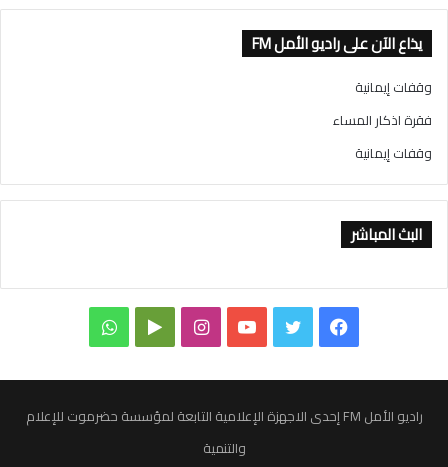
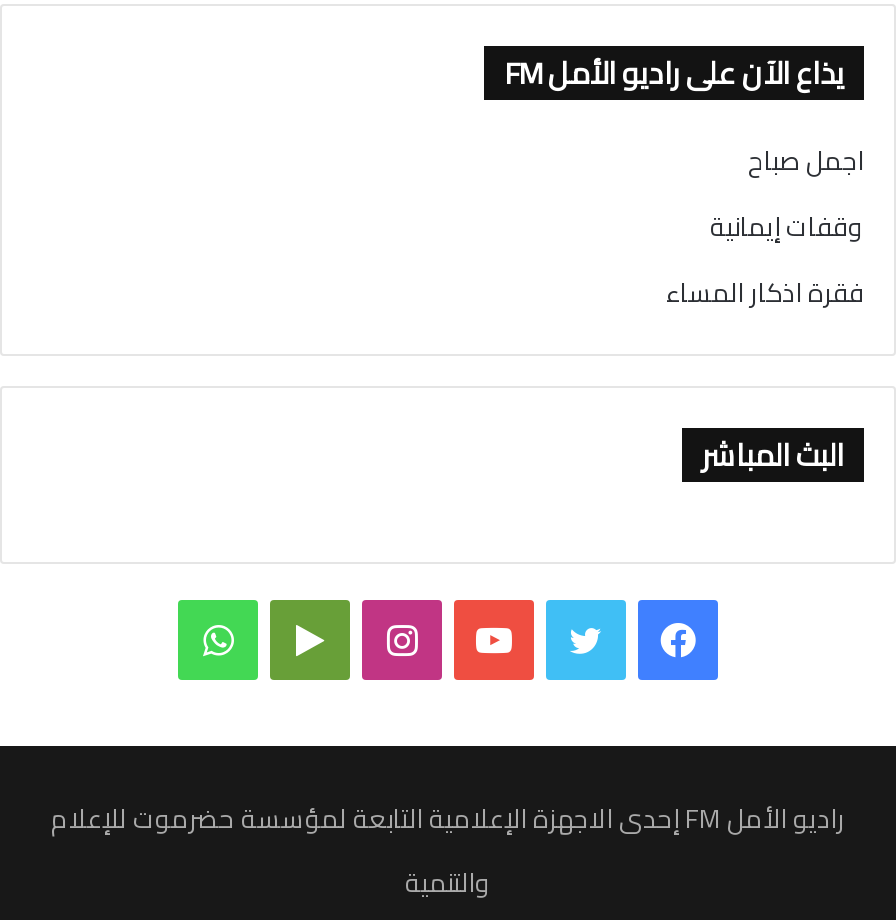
+ اجمل صباح

moved down: وقفات إيمانية | فقرة اذكار المساء

- وقفات إيمانية
